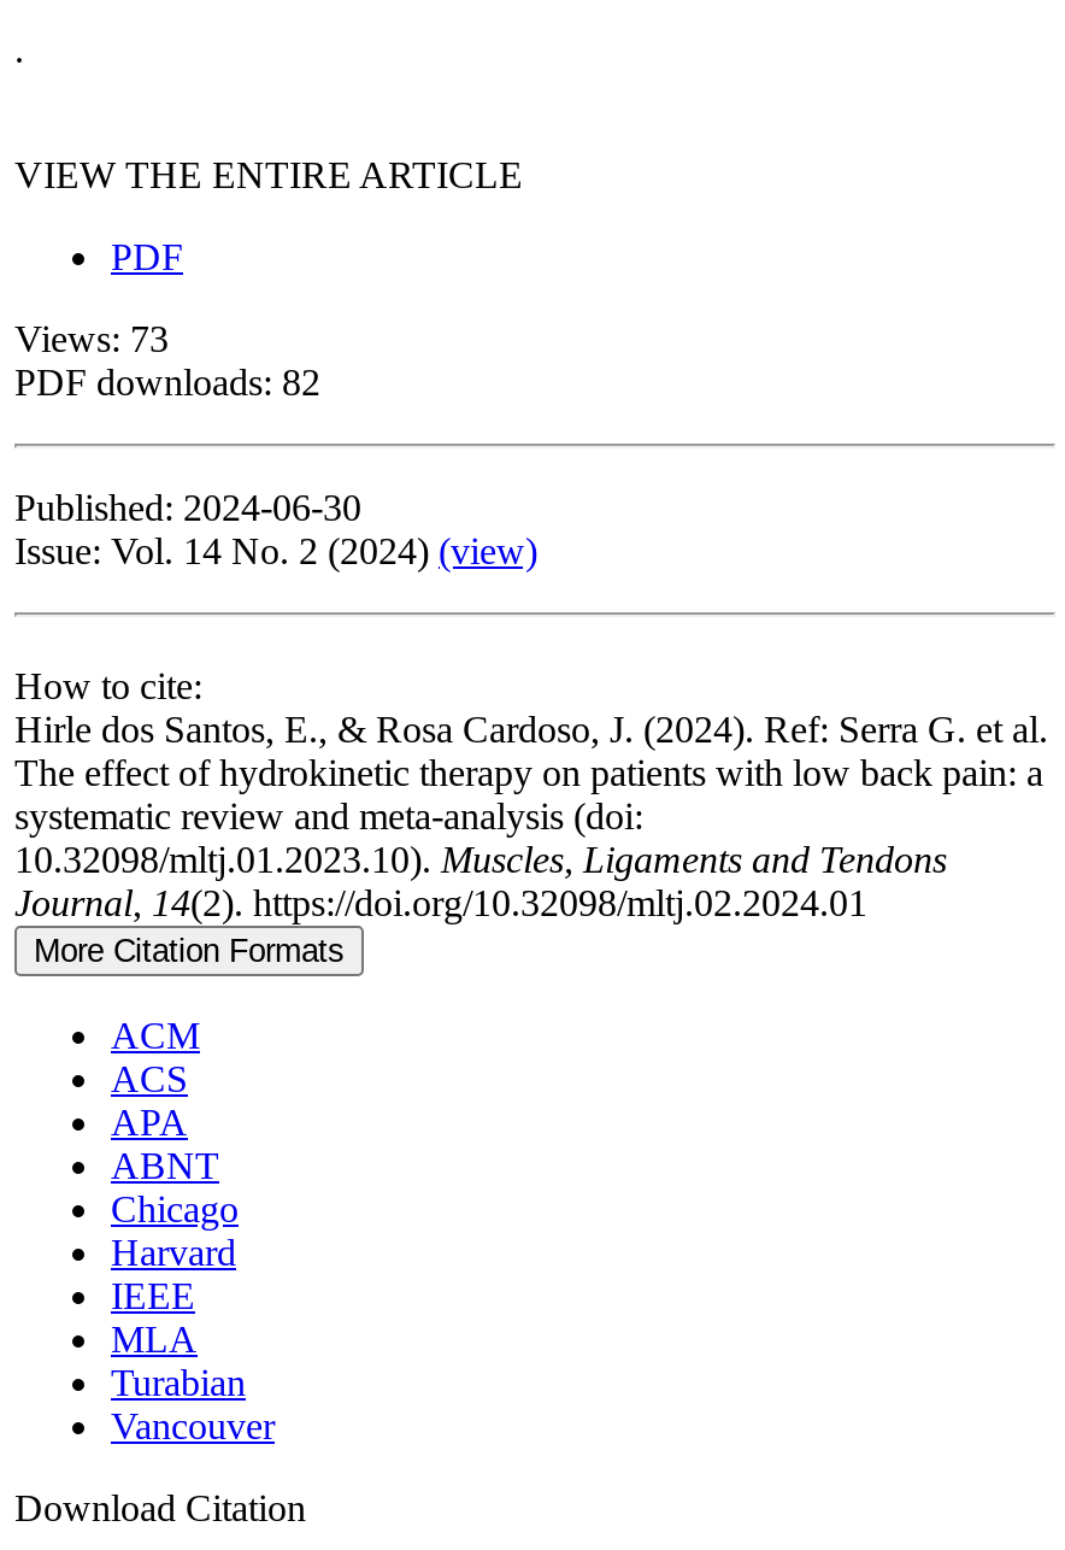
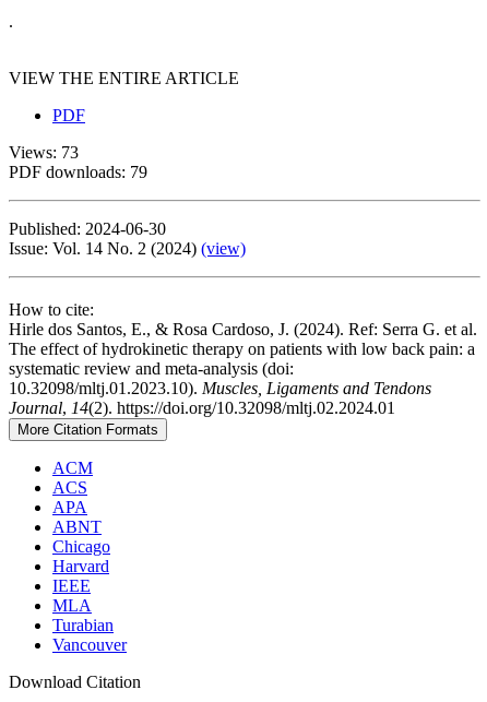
- PDF downloads: 82
+ PDF downloads: 79
